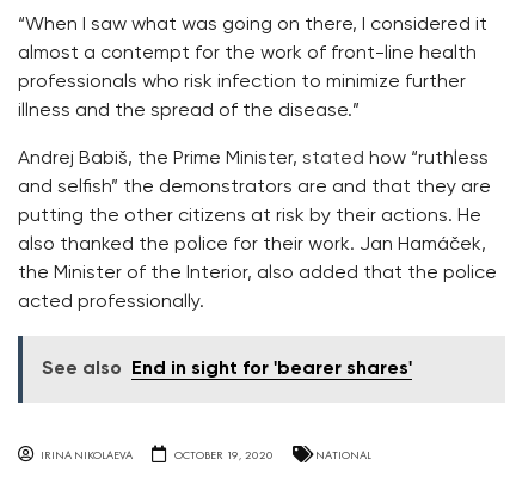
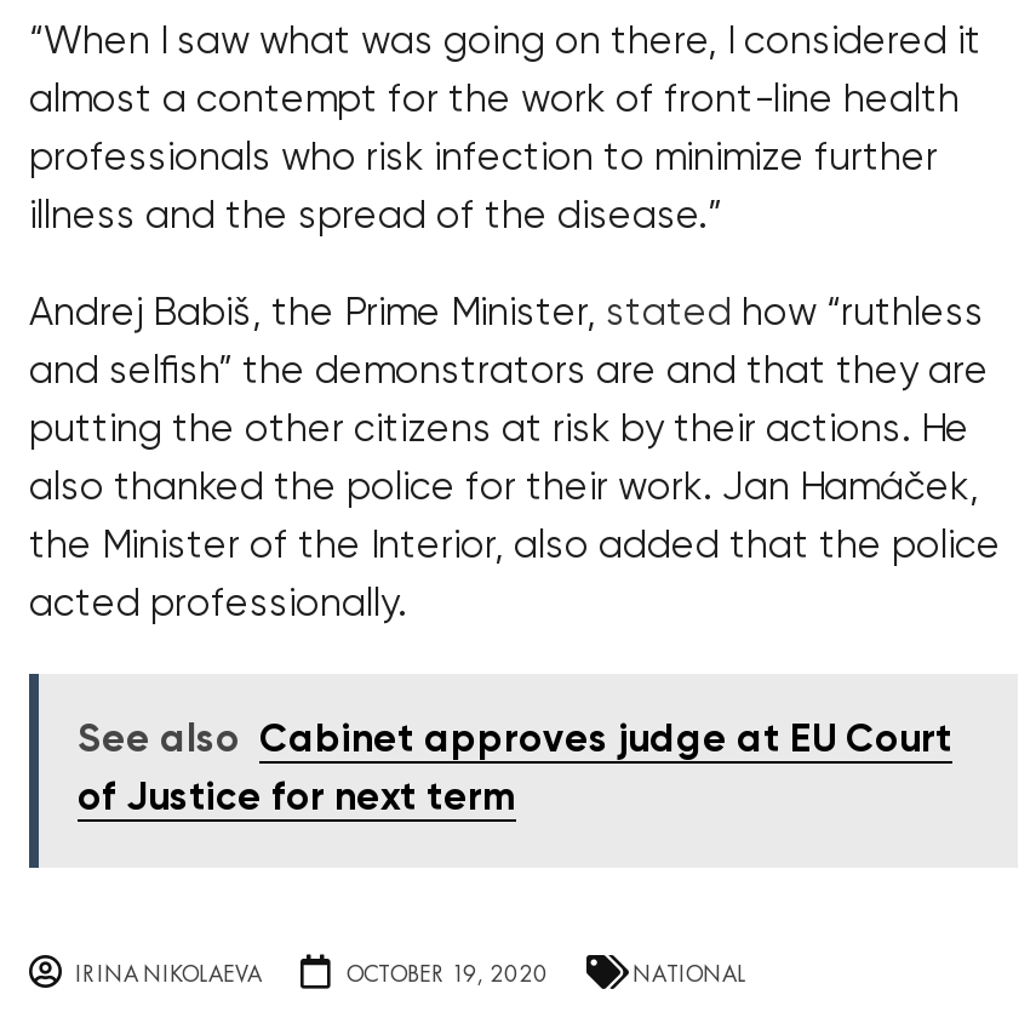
- See also End in sight for 'bearer shares'
+ See also Cabinet approves judge at EU Court
+ of Justice for next term
